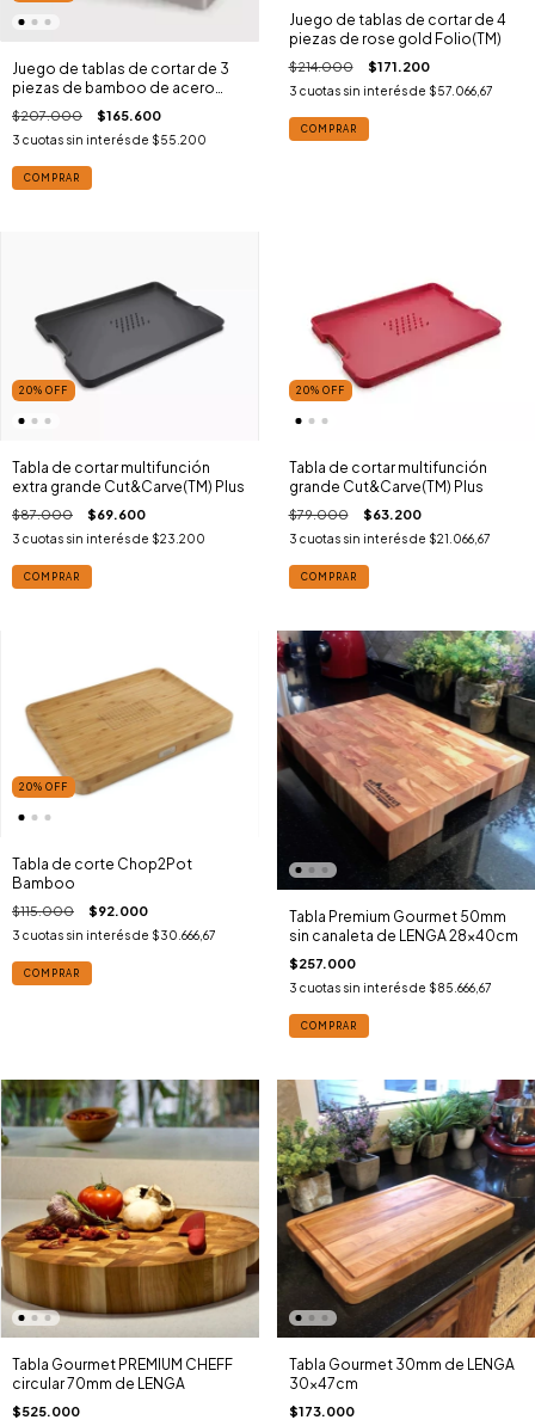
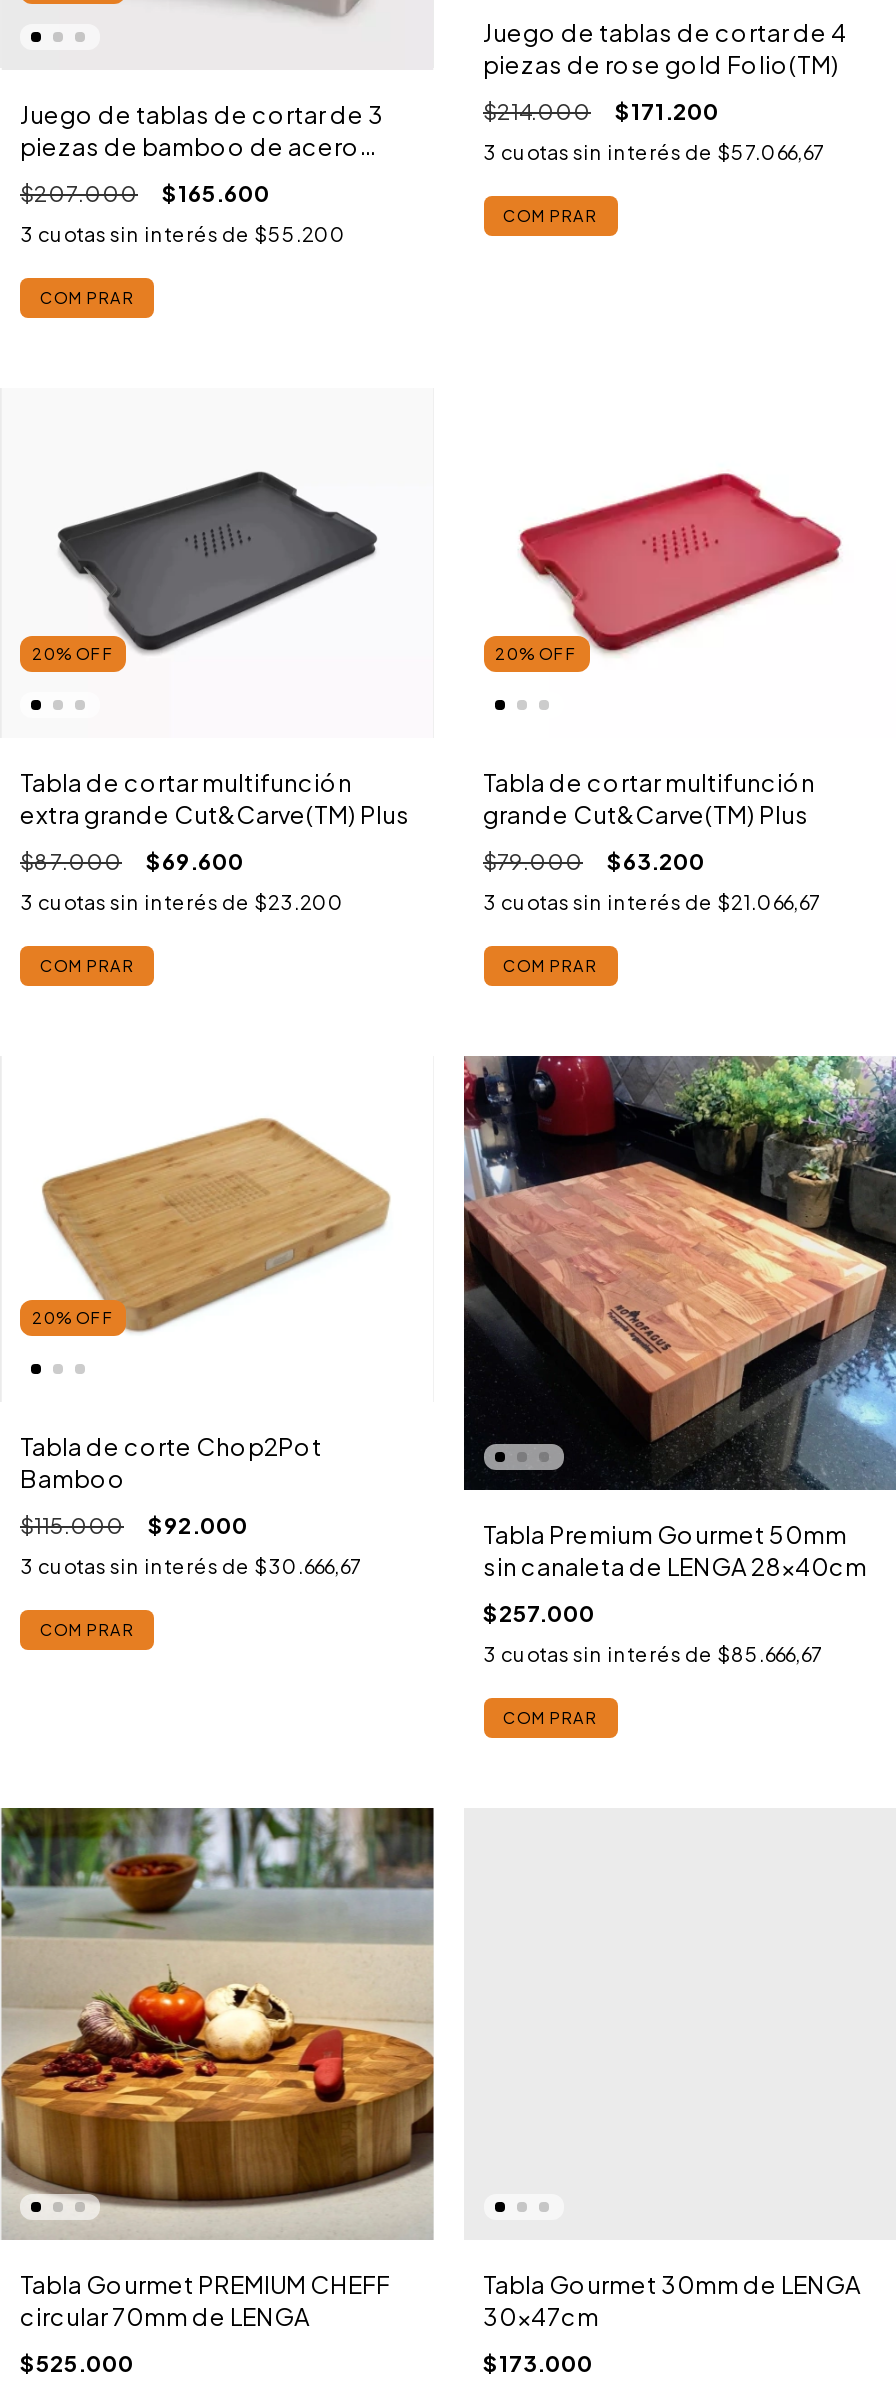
- [image]
